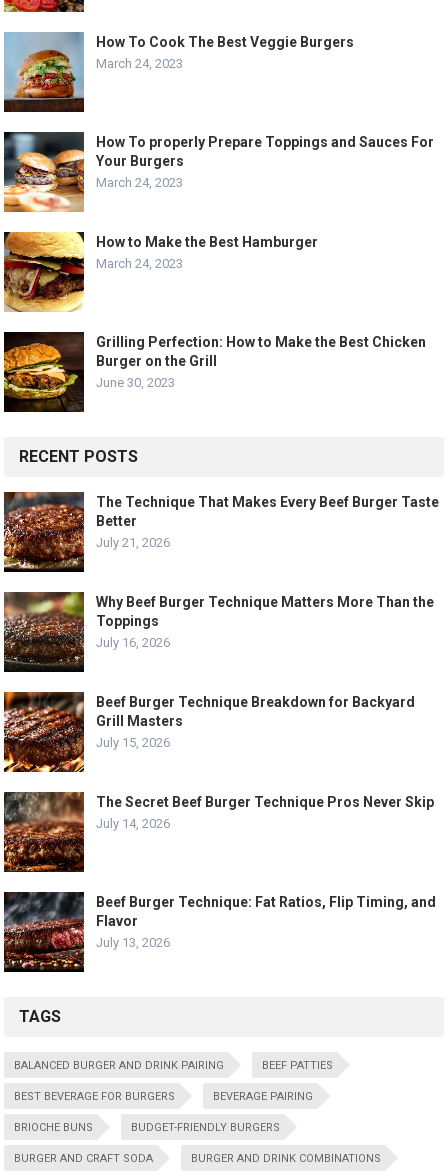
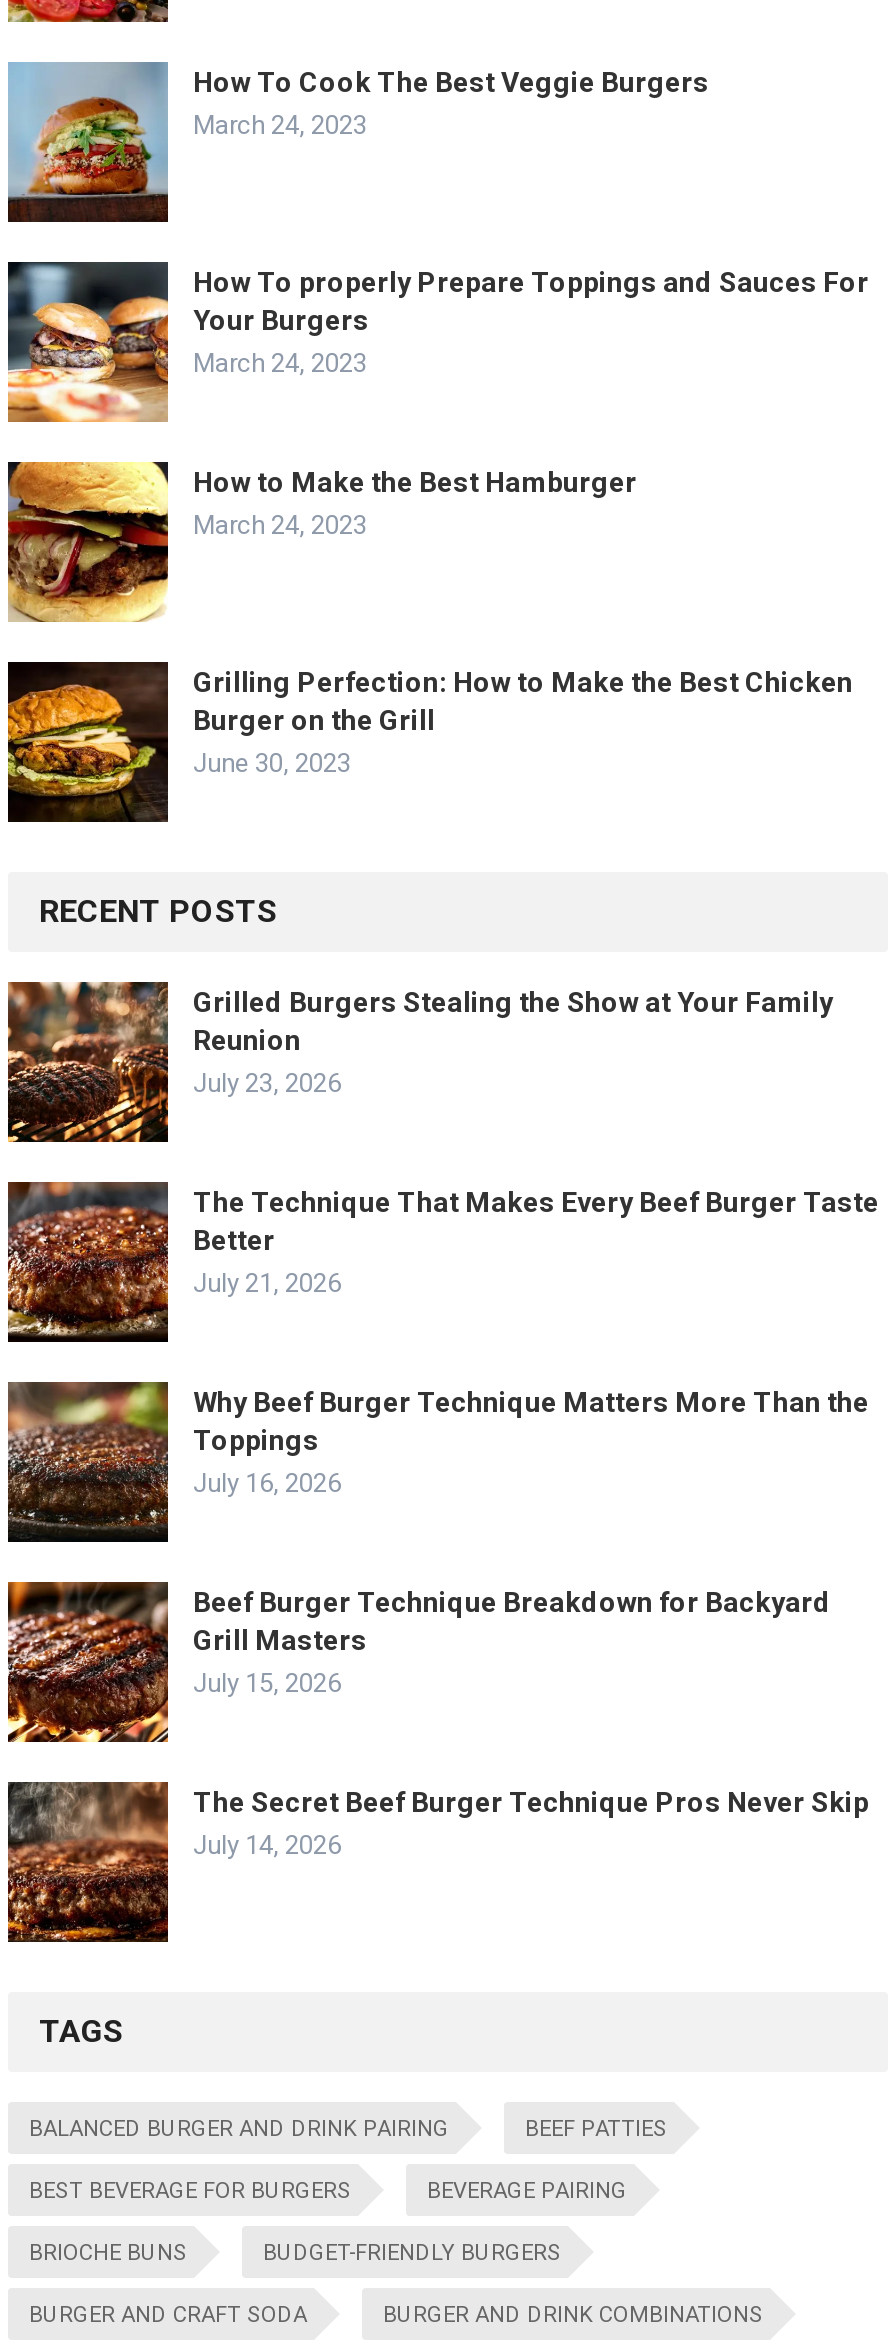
+ [image]
+ Grilled Burgers Stealing the Show at Your Family
+ Reunion
+ July 23, 2026

moved down: [image] | The Technique That Makes Every Beef Burger Taste | Better | ... | The Secret Beef Burger Technique Pros Never Skip | July 14, 2026

moved down: [image]

- [image]
- Beef Burger Technique: Fat Ratios, Flip Timing, and
- Flavor
- July 13, 2026
